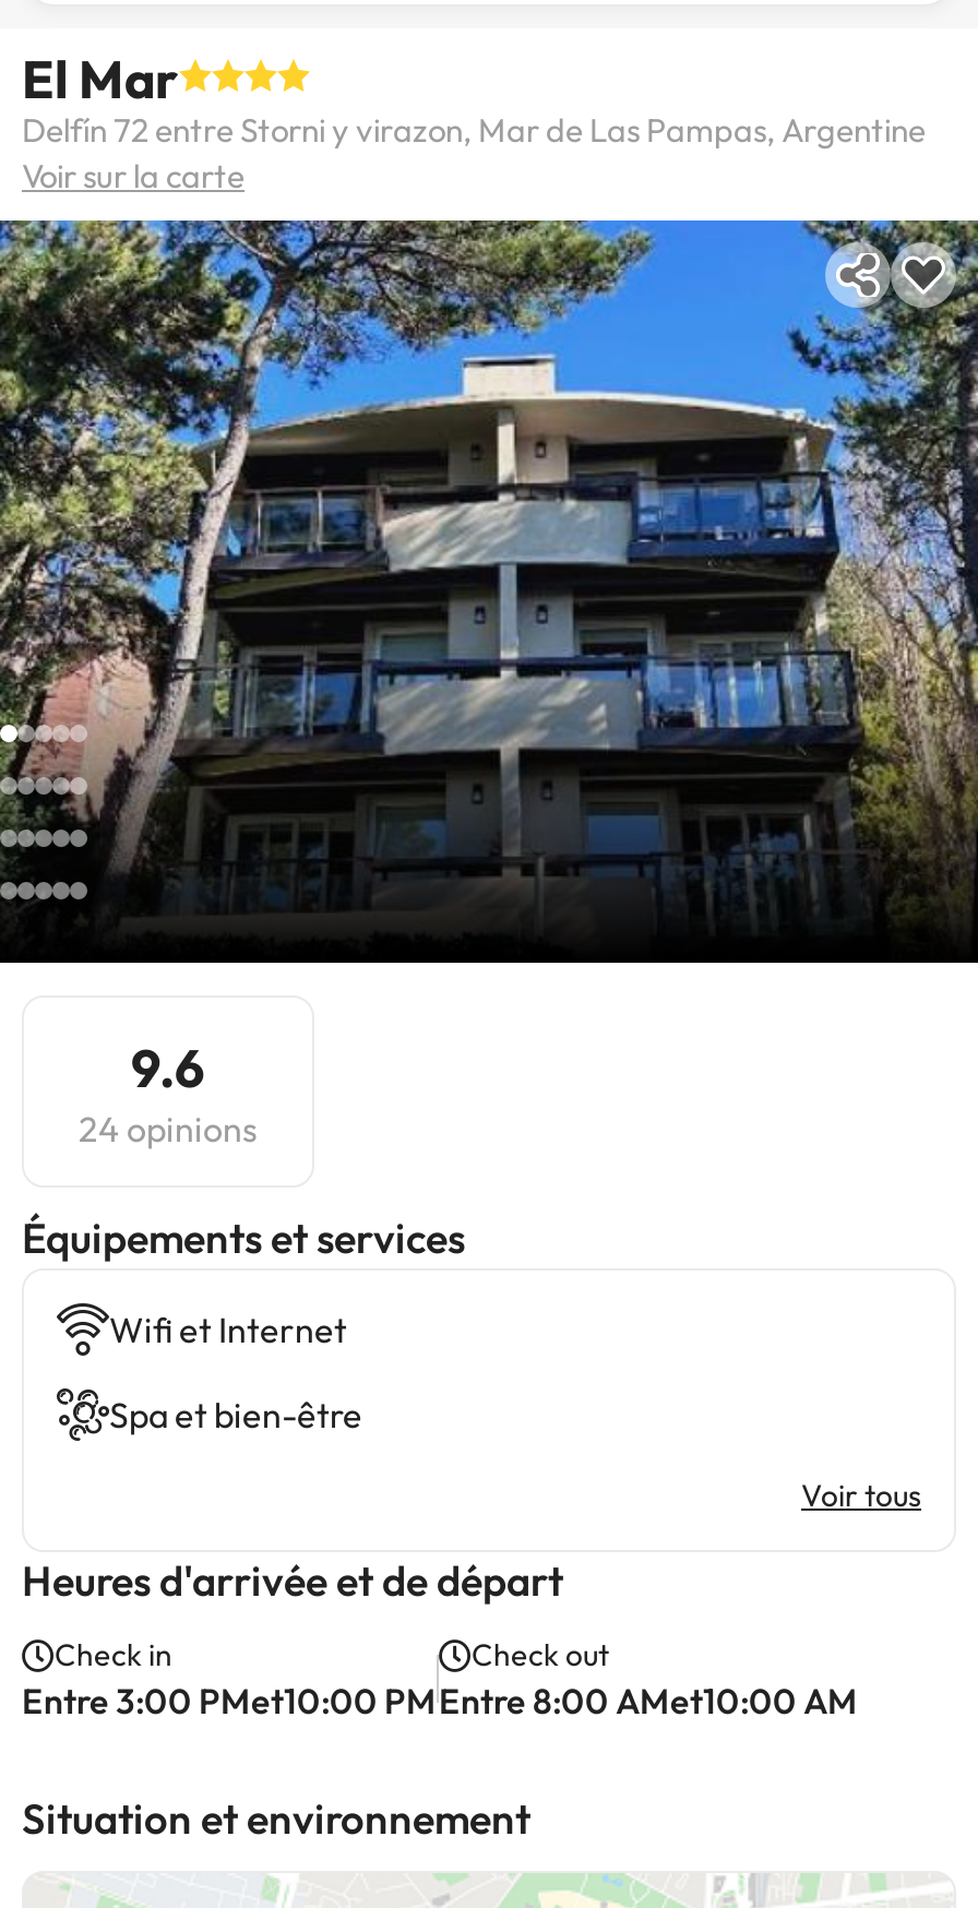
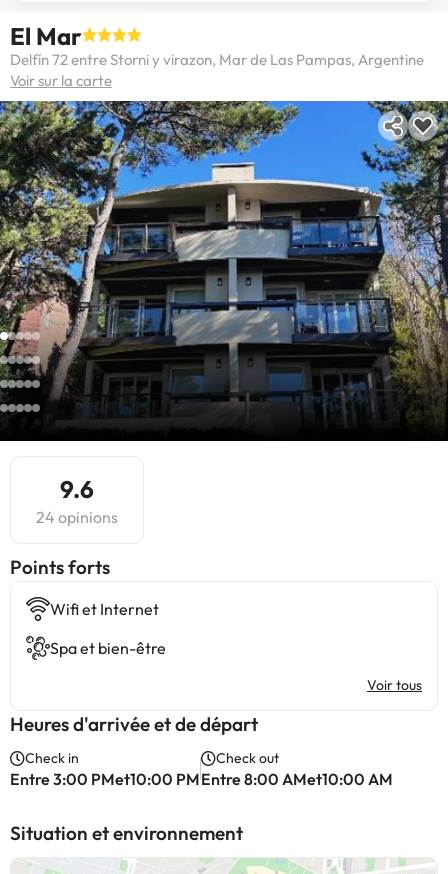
- Équipements et services
+ Points forts
